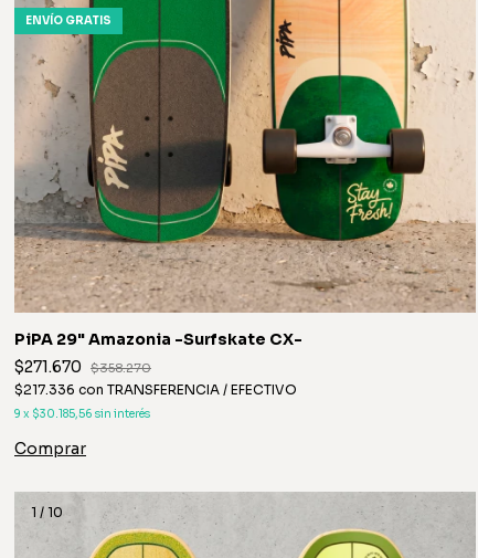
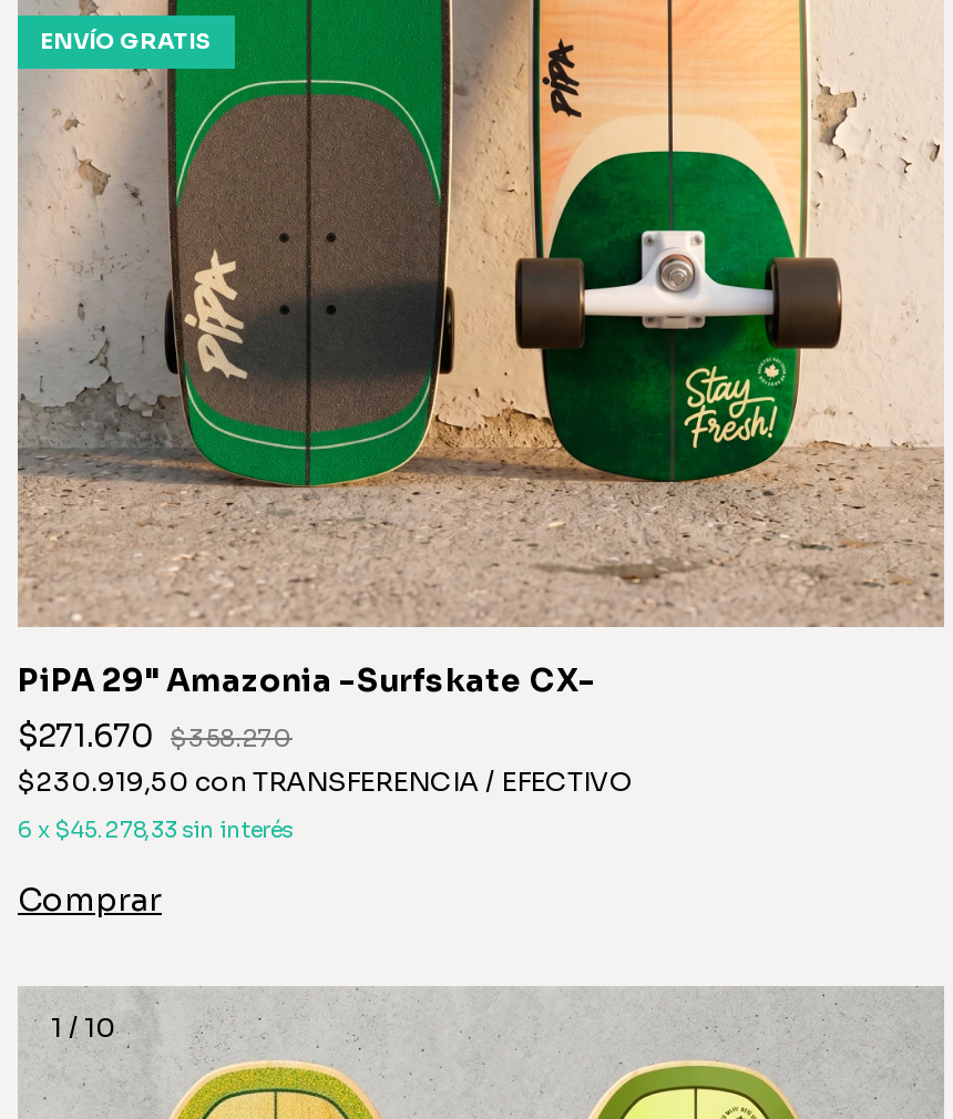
- $217.336 con TRANSFERENCIA / EFECTIVO
+ $230.919,50 con TRANSFERENCIA / EFECTIVO

- 9 x $30.185,56 sin interés
+ 6 x $45.278,33 sin interés
